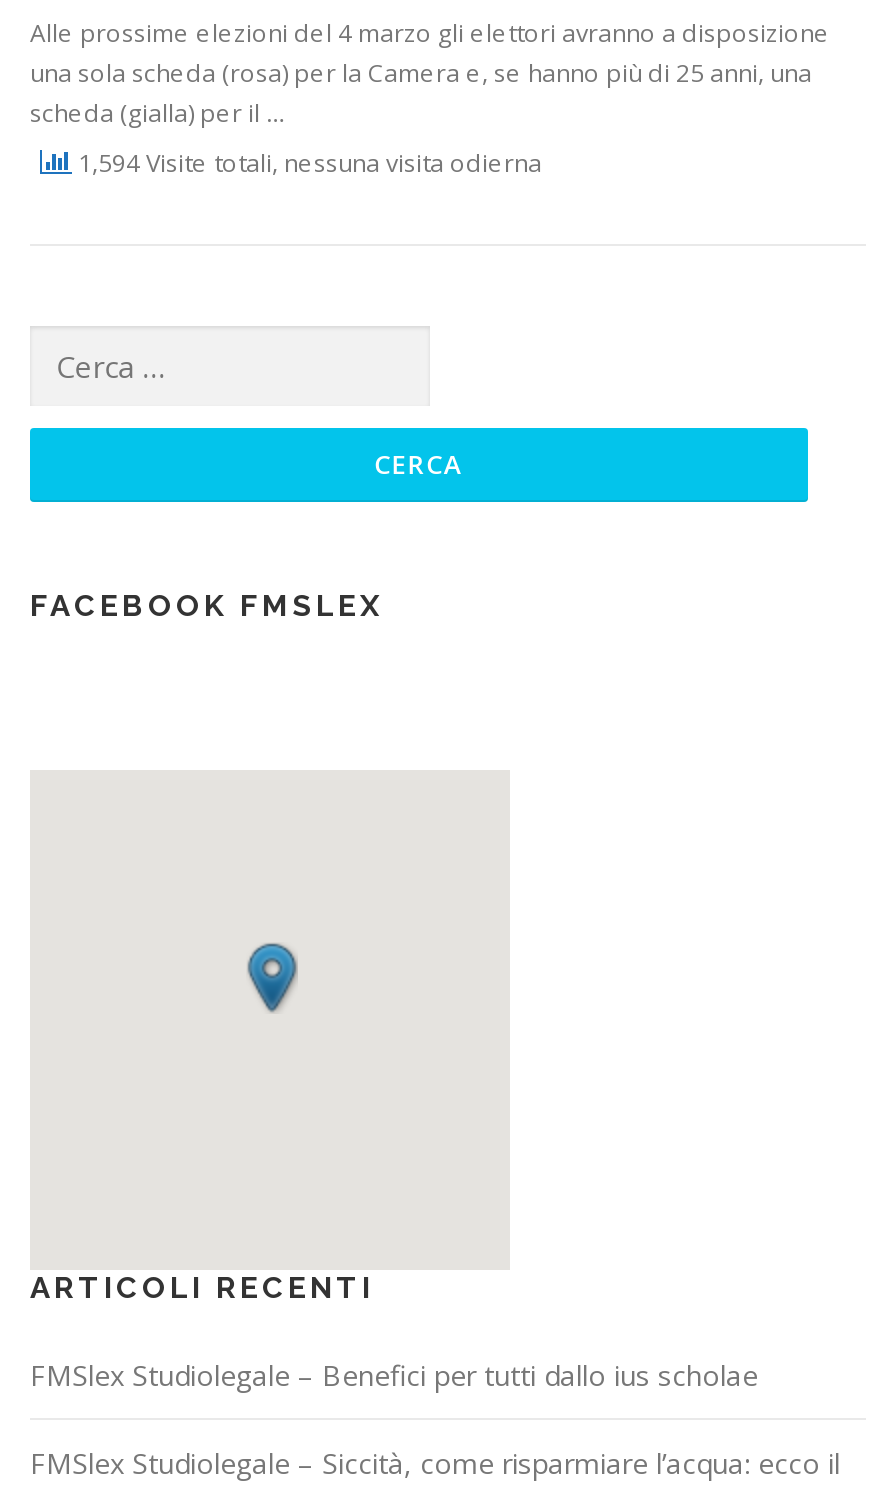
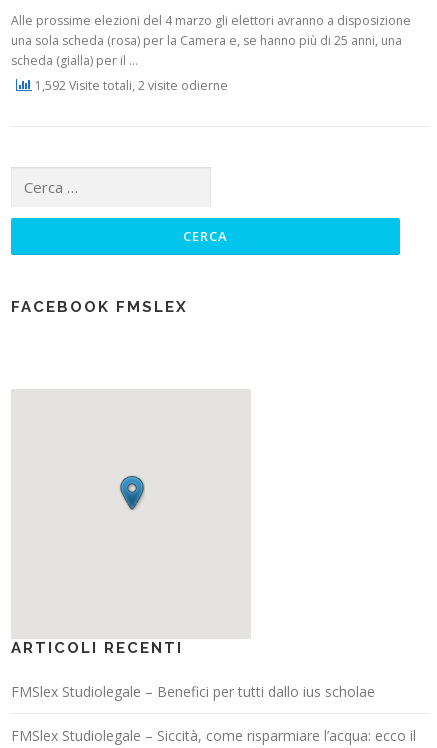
- 1,594 Visite totali, nessuna visita odierna
+ 1,592 Visite totali, 2 visite odierne
